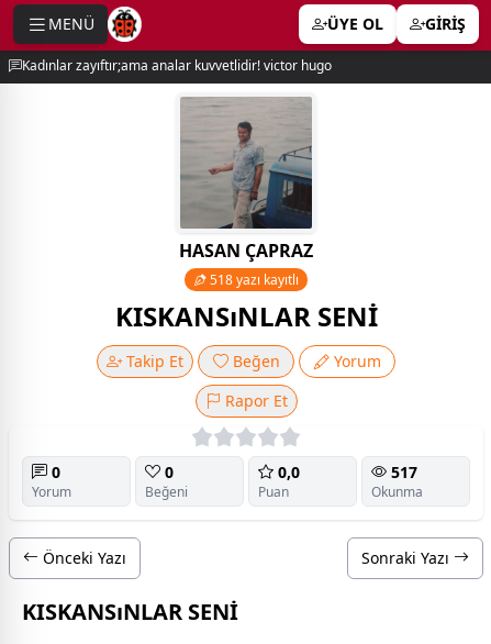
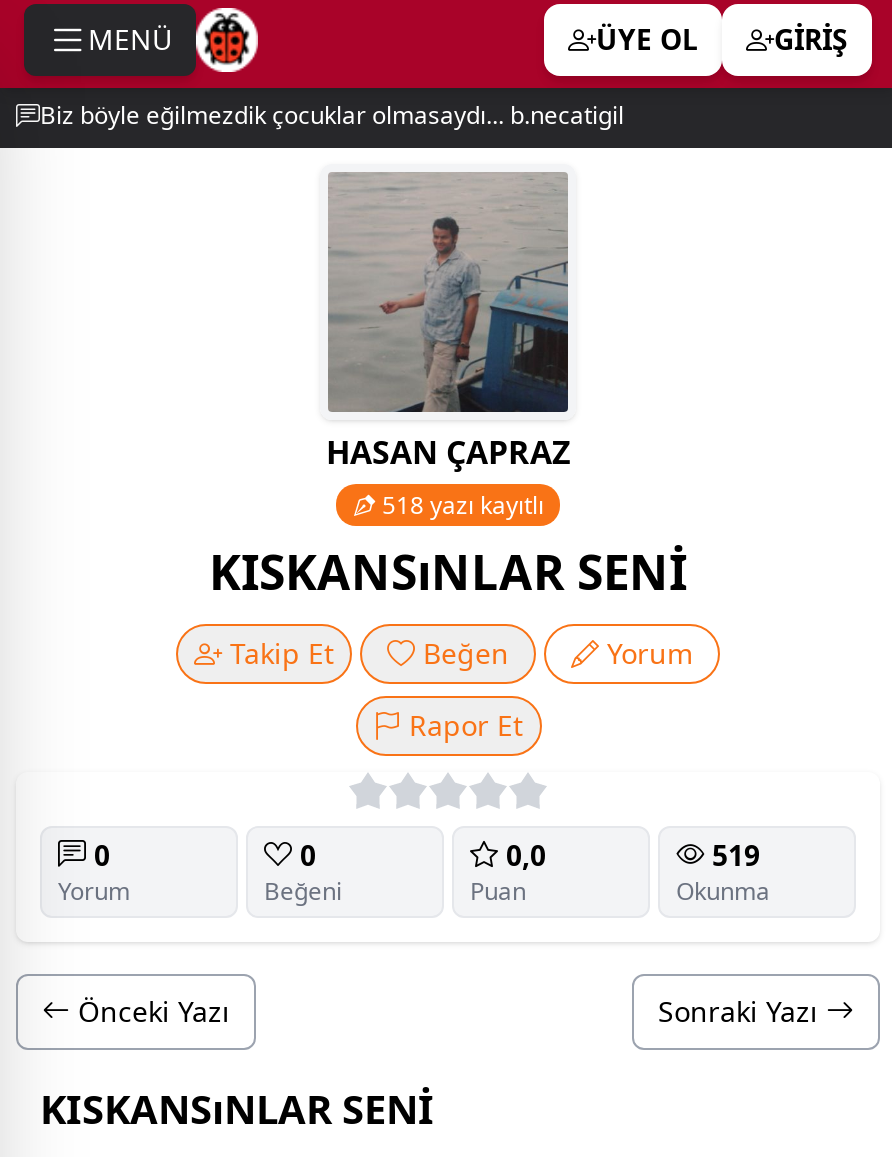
- Kadınlar zayıftır;ama analar kuvvetlidir! victor hugo
+ Biz böyle eğilmezdik çocuklar olmasaydı... b.necatigil

- 517
+ 519
